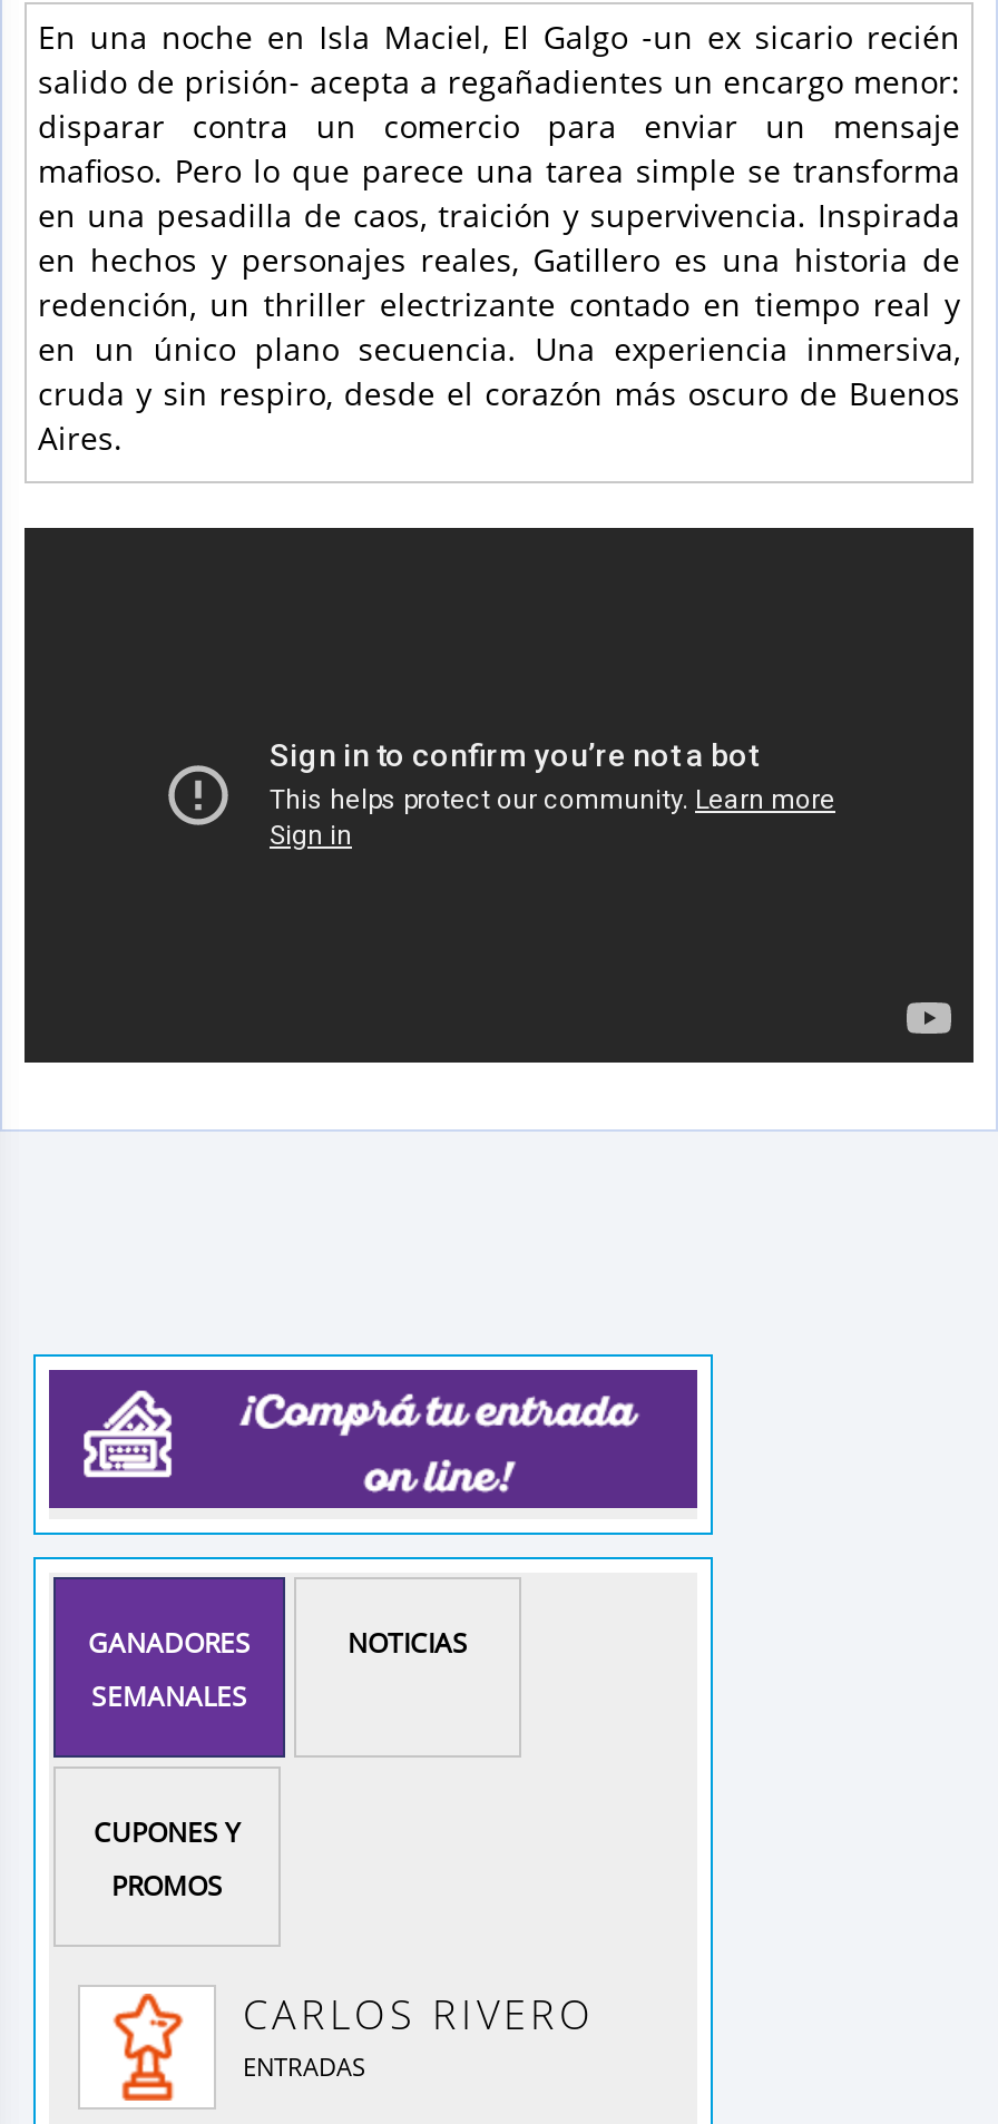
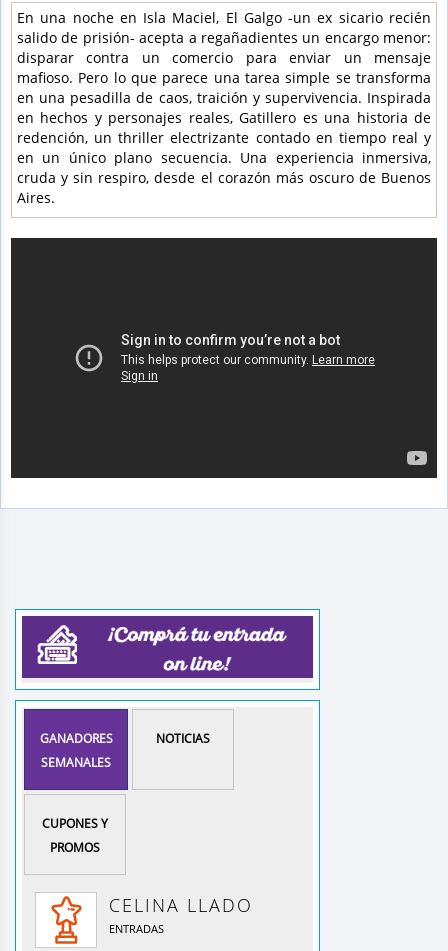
- CARLOS RIVERO
+ CELINA LLADO
